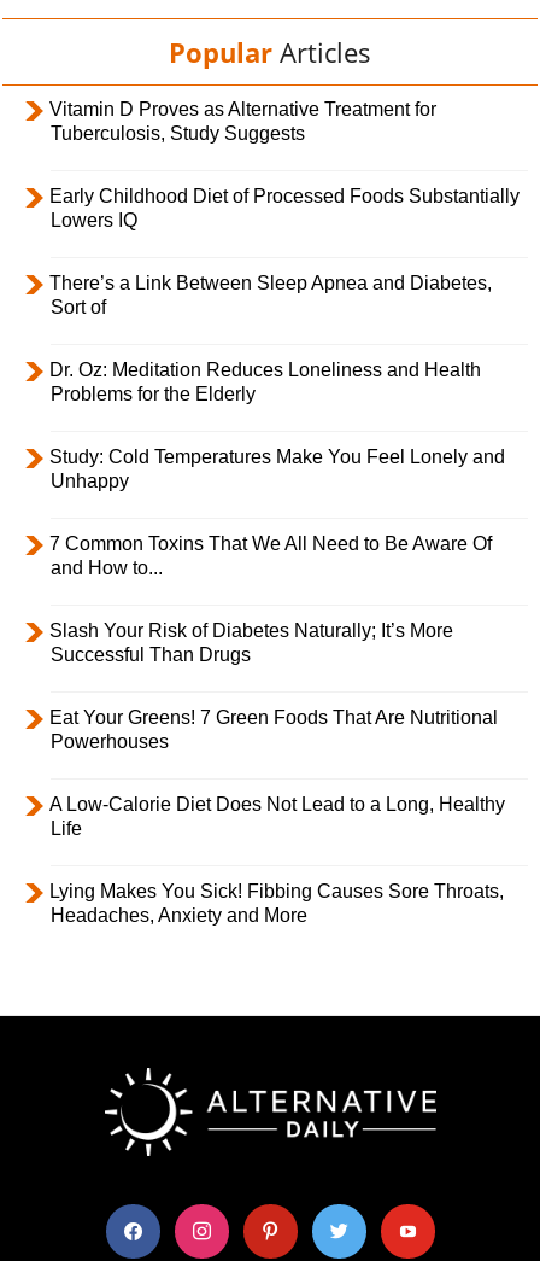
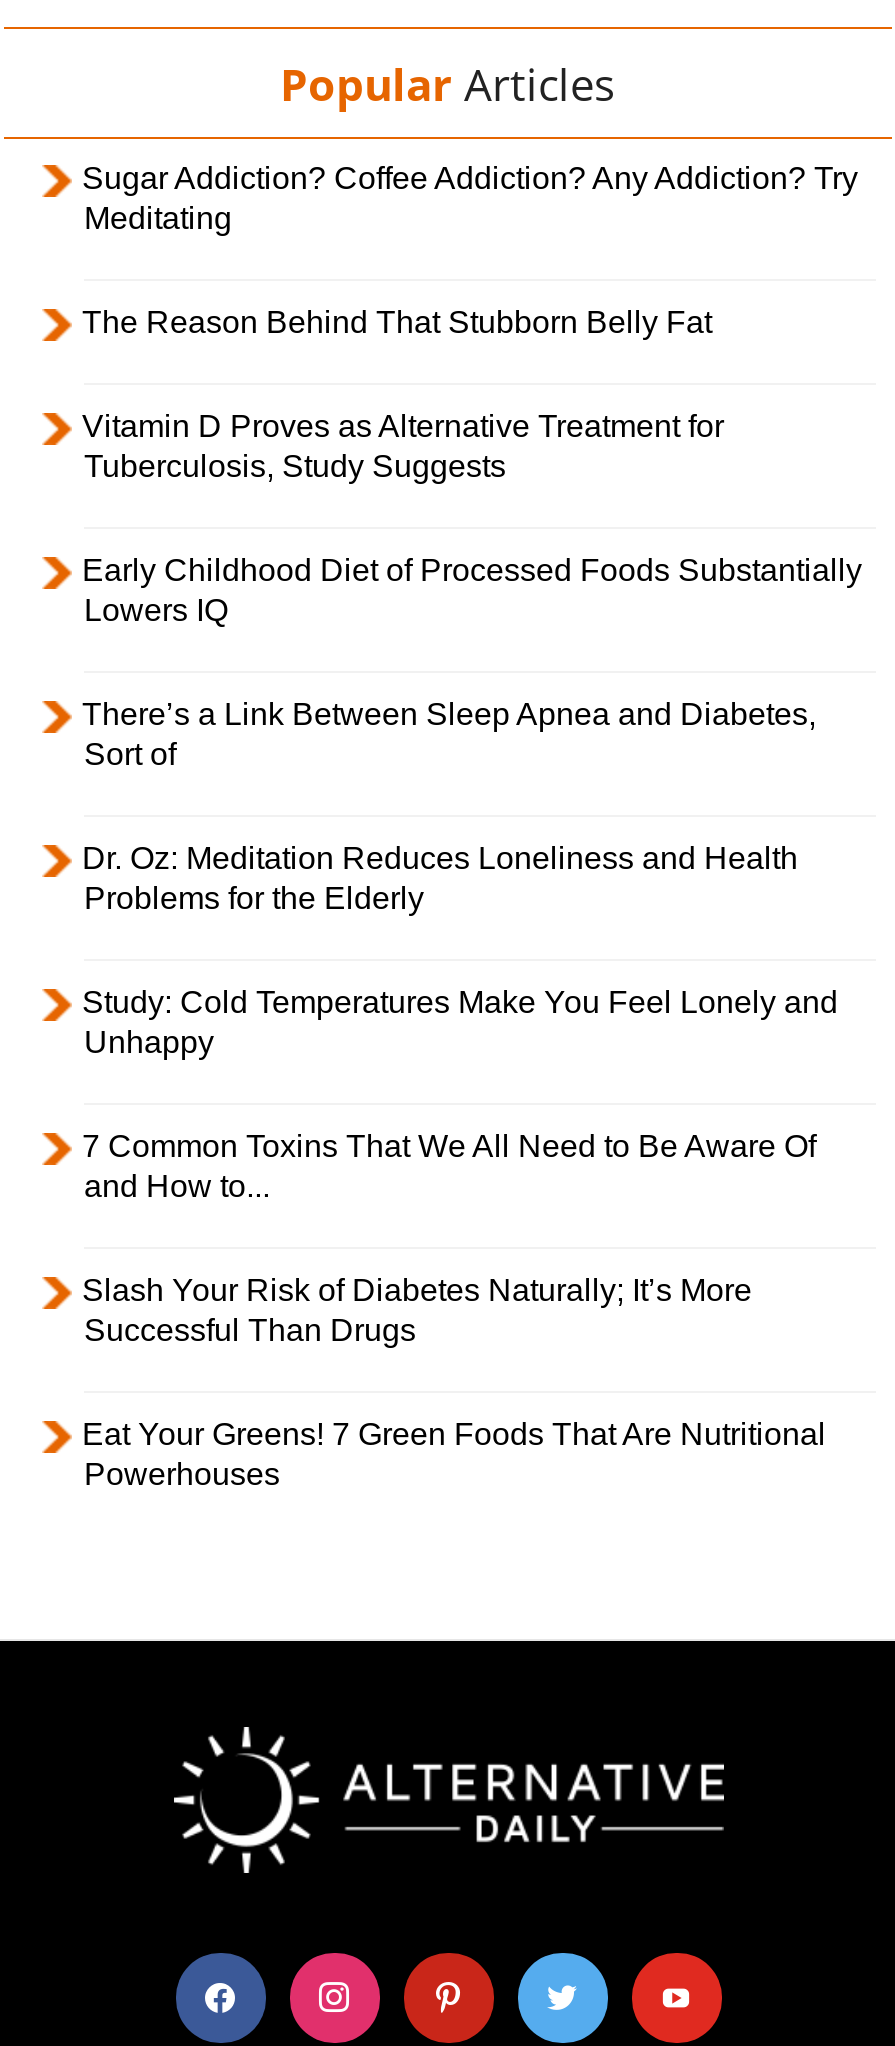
+ Sugar Addiction? Coffee Addiction? Any Addiction? Try
+ Meditating
+ The Reason Behind That Stubborn Belly Fat

moved down: Vitamin D Proves as Alternative Treatment for | Tuberculosis, Study Suggests | Early Childhood Diet of Processed Foods Substantially | ... | Eat Your Greens! 7 Green Foods That Are Nutritional | Powerhouses

- A Low-Calorie Diet Does Not Lead to a Long, Healthy
- Life
- Lying Makes You Sick! Fibbing Causes Sore Throats,
- Headaches, Anxiety and More
